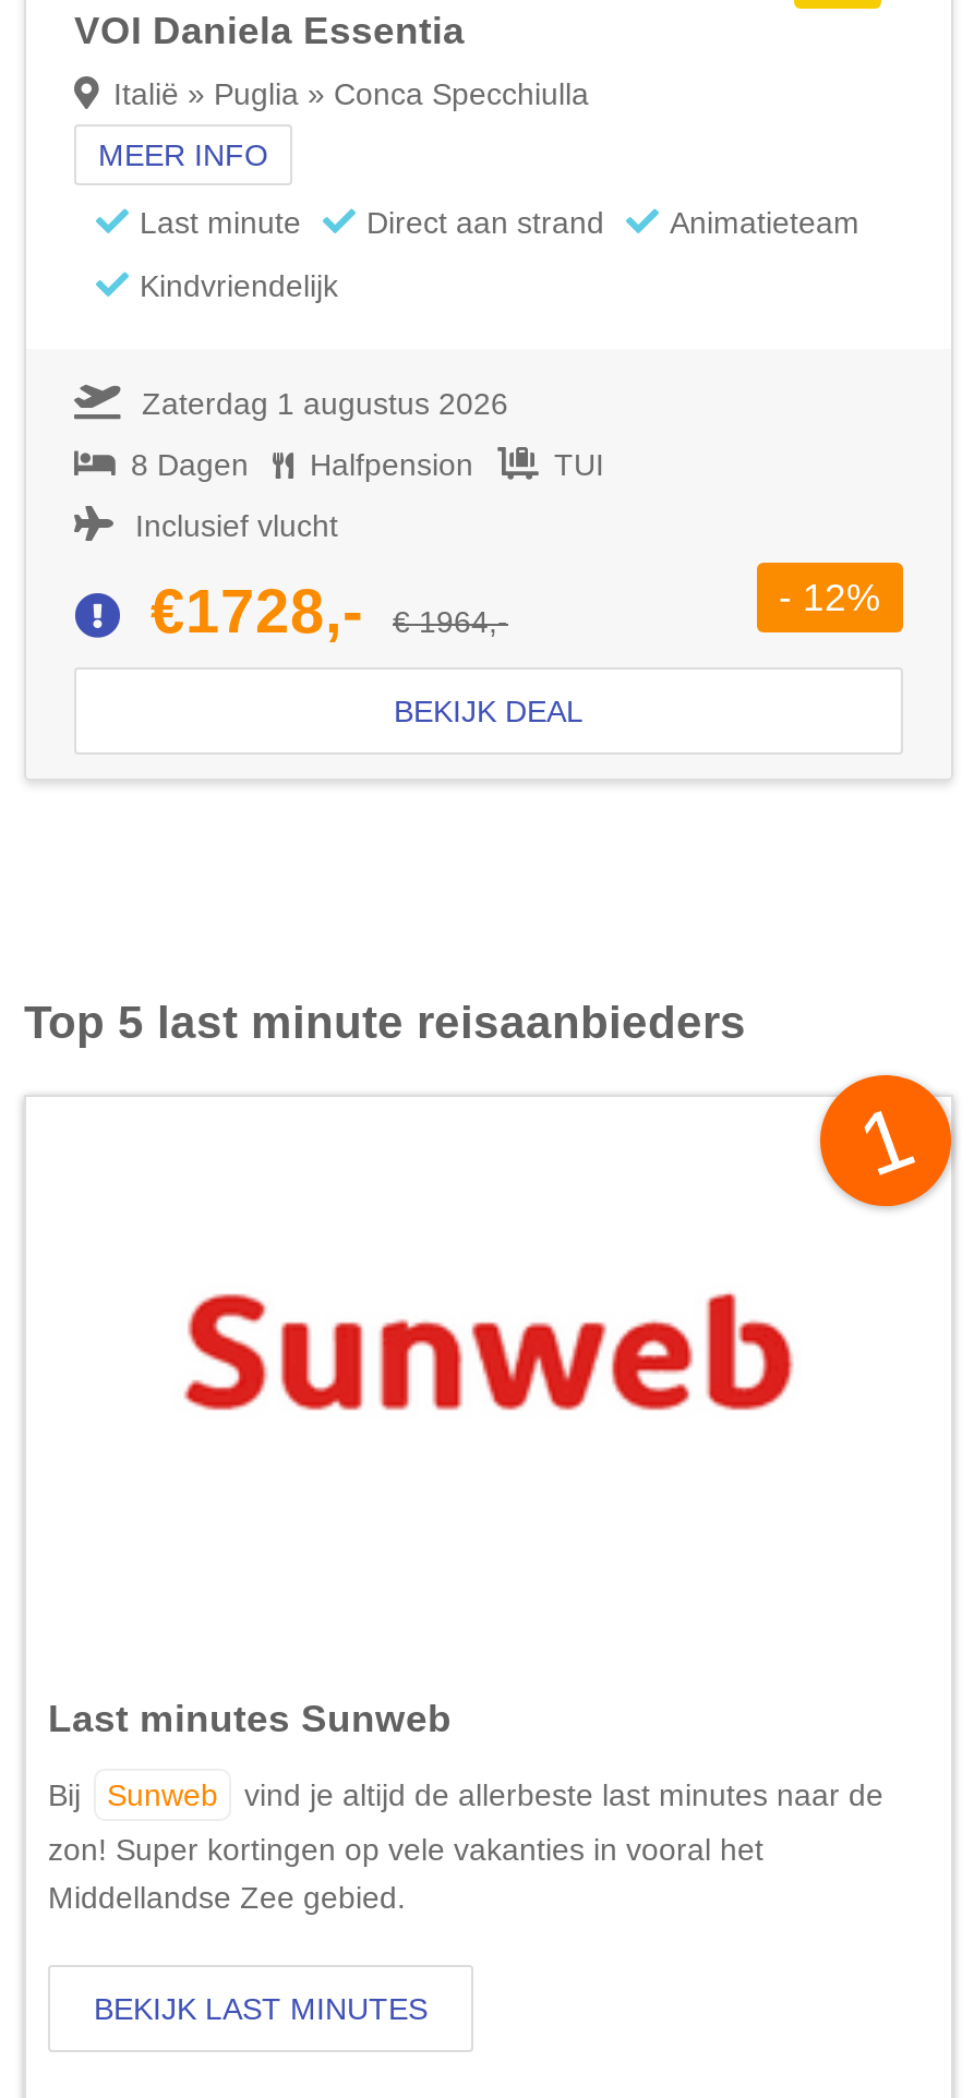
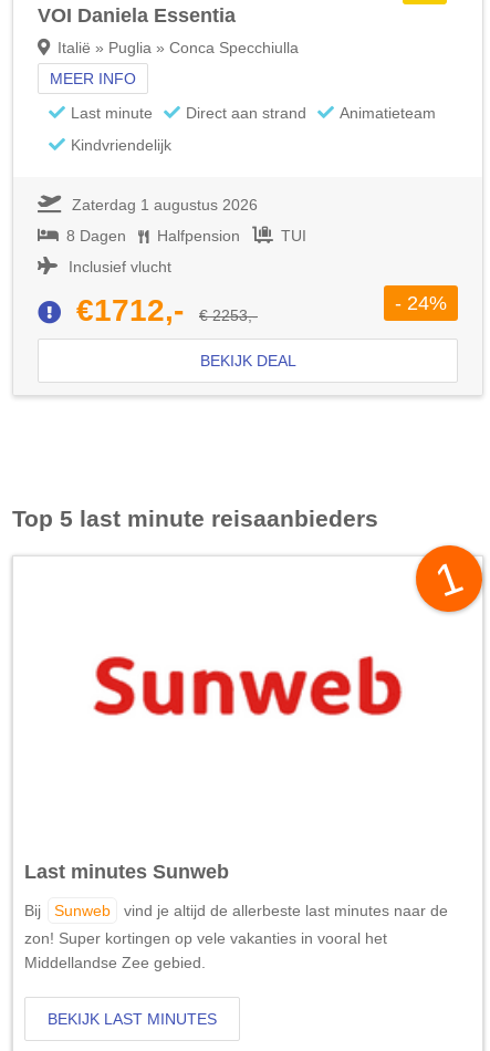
- €1728,-
+ €1712,-

- - 12%
+ - 24%

- € 1964,-
+ € 2253,-
